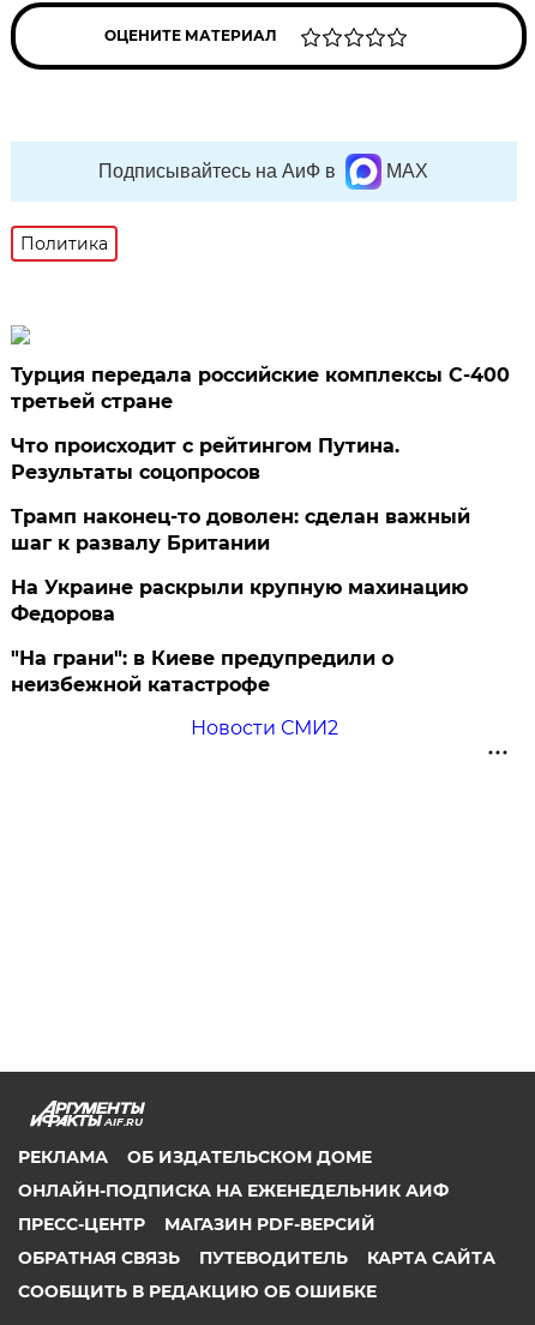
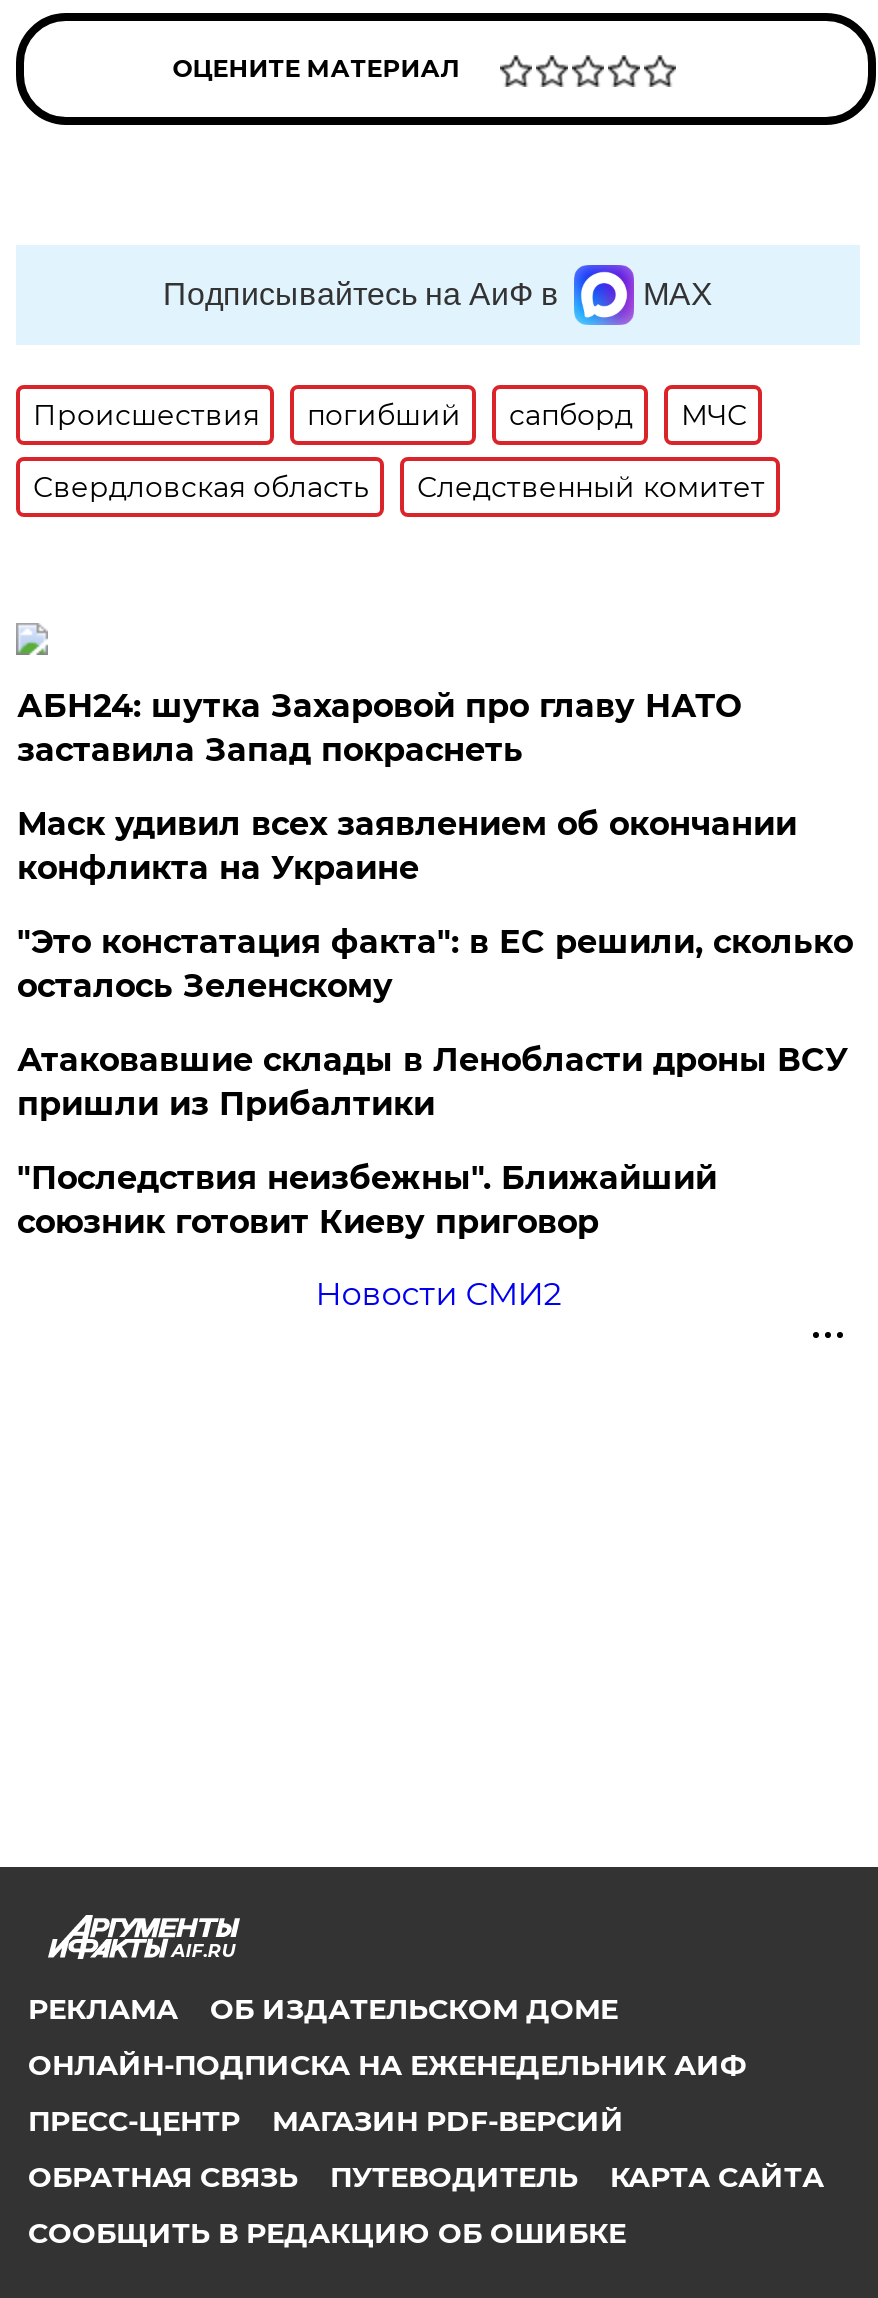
- Политика
+ Происшествия
+ погибший
+ сапборд
+ МЧС
+ Свердловская область
+ Следственный комитет

- Турция передала российские комплексы С-400
- третьей стране
- Что происходит с рейтингом Путина.
- Результаты соцопросов
- Трамп наконец-то доволен: сделан важный
- шаг к развалу Британии
- На Украине раскрыли крупную махинацию
- Федорова
- "На грани": в Киеве предупредили о
- неизбежной катастрофе
+ АБН24: шутка Захаровой про главу НАТО
+ заставила Запад покраснеть
+ Маск удивил всех заявлением об окончании
+ конфликта на Украине
+ "Это констатация факта": в ЕС решили, сколько
+ осталось Зеленскому
+ Атаковавшие склады в Ленобласти дроны ВСУ
+ пришли из Прибалтики
+ "Последствия неизбежны". Ближайший
+ союзник готовит Киеву приговор
